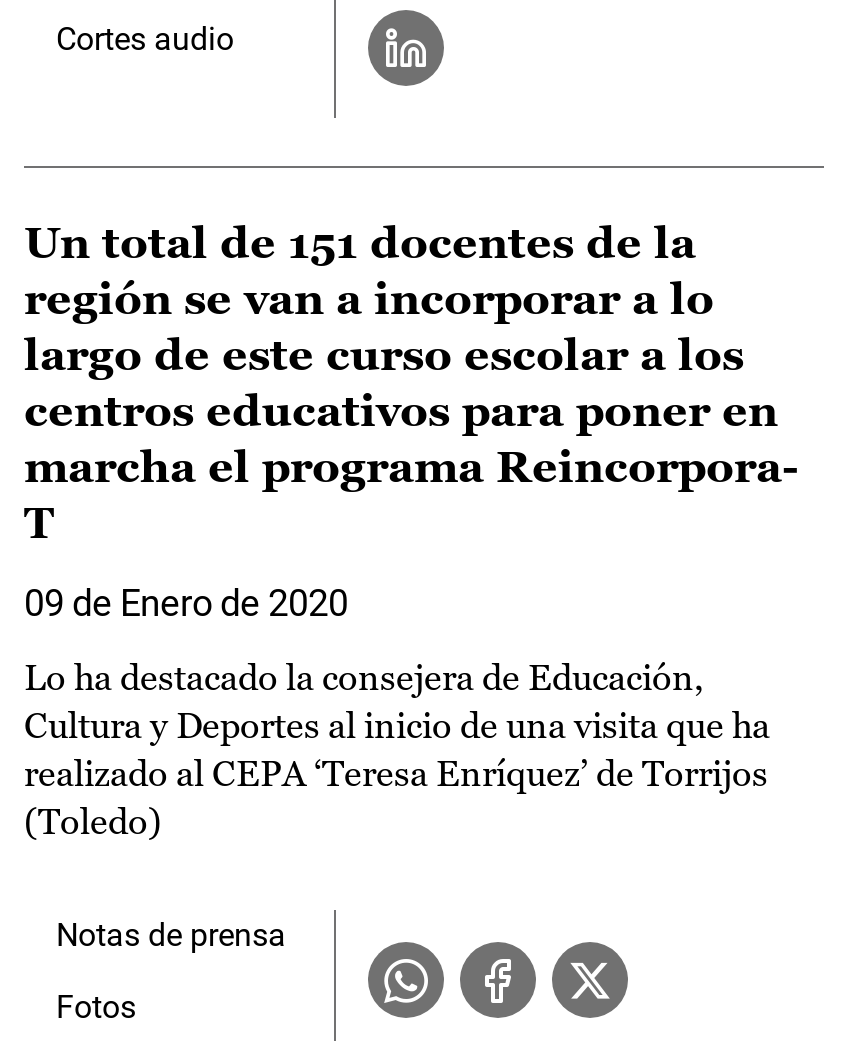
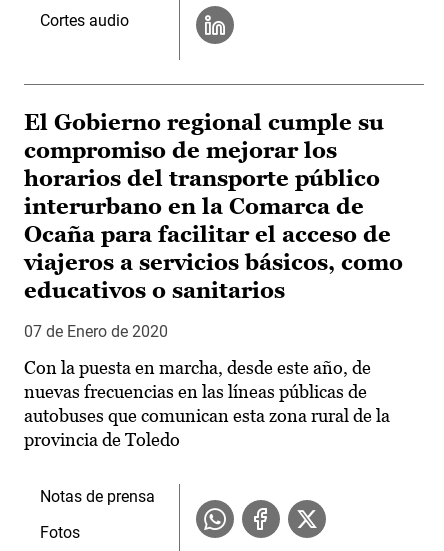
- Un total de 151 docentes de la
- región se van a incorporar a lo
- largo de este curso escolar a los
- centros educativos para poner en
- marcha el programa Reincorpora-
- T
+ El Gobierno regional cumple su
+ compromiso de mejorar los
+ horarios del transporte público
+ interurbano en la Comarca de
+ Ocaña para facilitar el acceso de
+ viajeros a servicios básicos, como
+ educativos o sanitarios

- 09 de Enero de 2020
+ 07 de Enero de 2020

- Lo ha destacado la consejera de Educación,
- Cultura y Deportes al inicio de una visita que ha
- realizado al CEPA ‘Teresa Enríquez’ de Torrijos
- (Toledo)
+ Con la puesta en marcha, desde este año, de
+ nuevas frecuencias en las líneas públicas de
+ autobuses que comunican esta zona rural de la
+ provincia de Toledo
